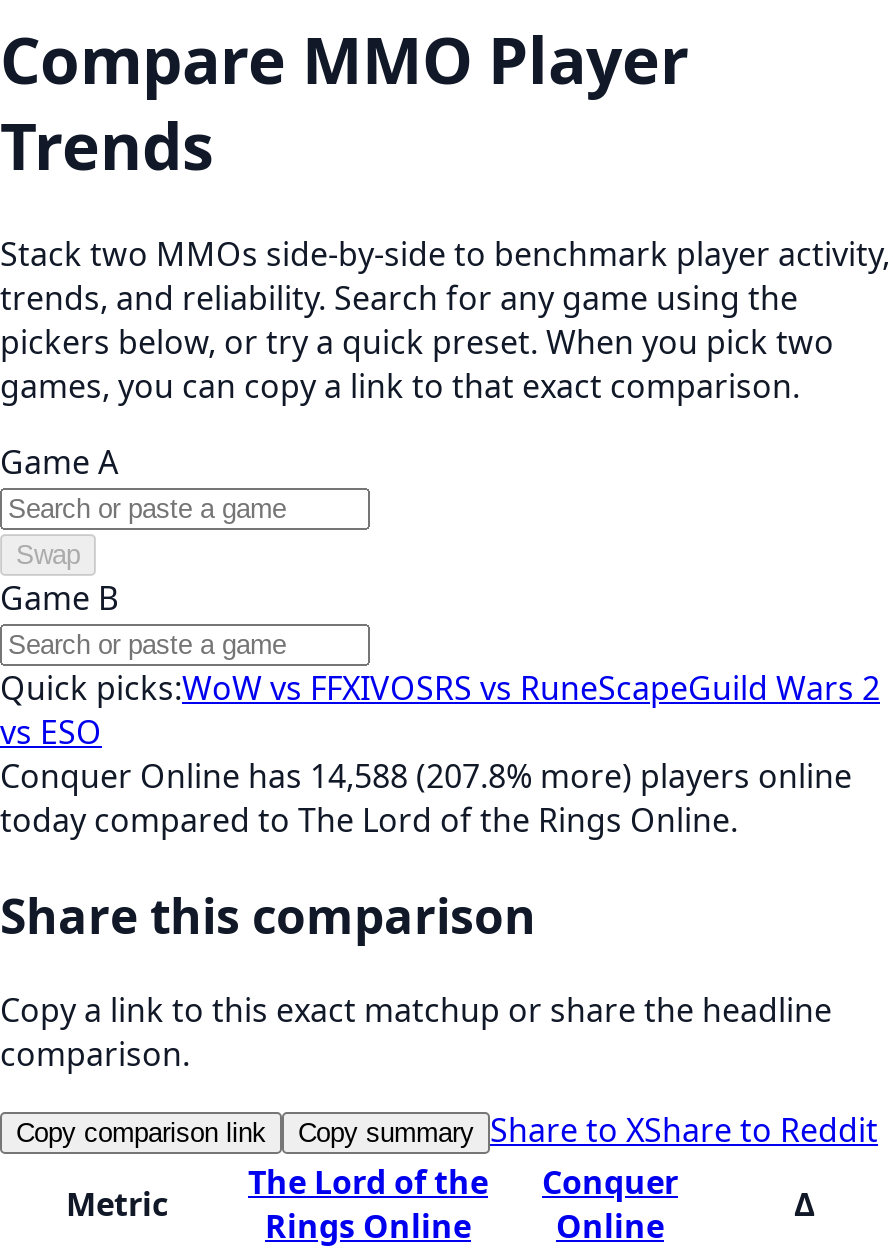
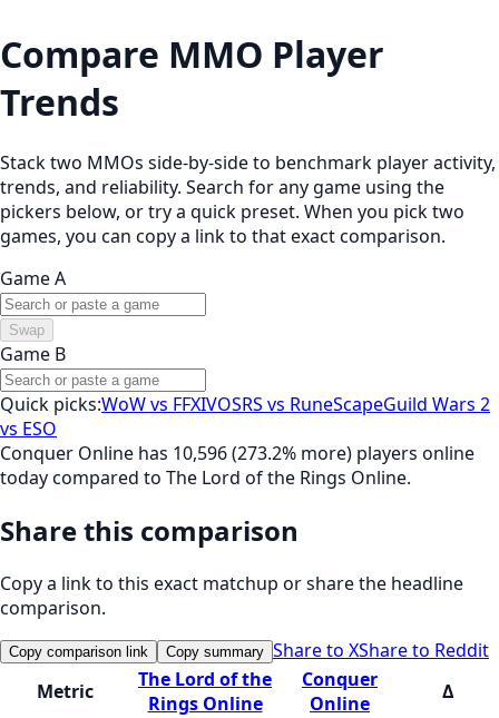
- Conquer Online has 14,588 (207.8% more) players online
+ Conquer Online has 10,596 (273.2% more) players online
